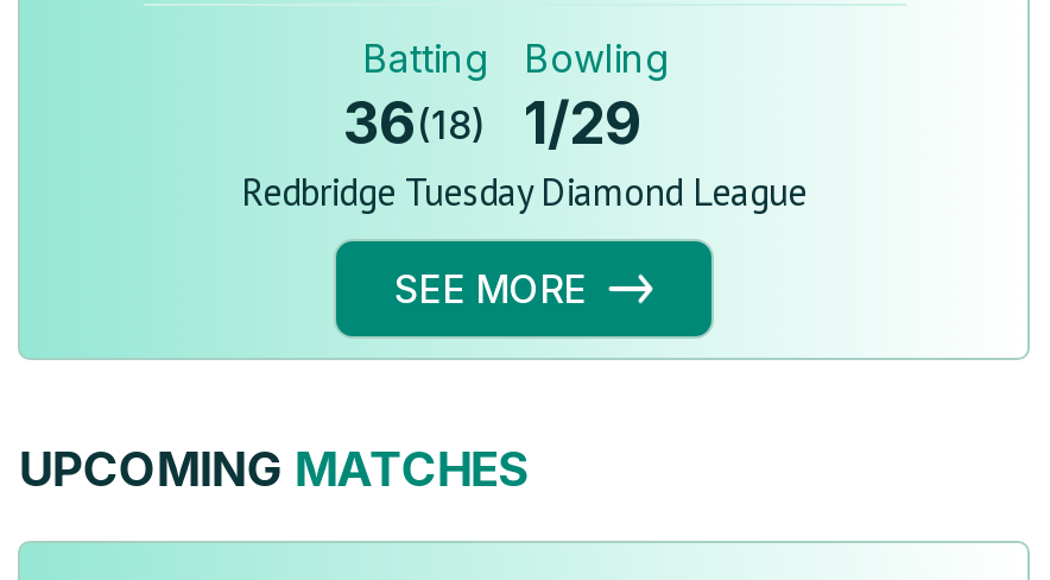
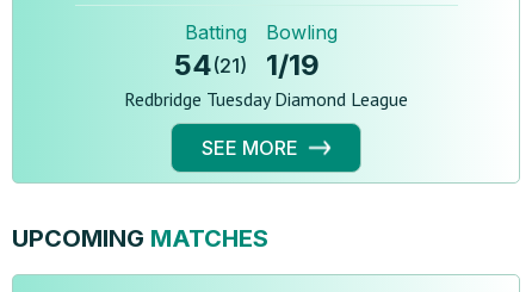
- 36(18)
+ 54(21)

- 1/29
+ 1/19
